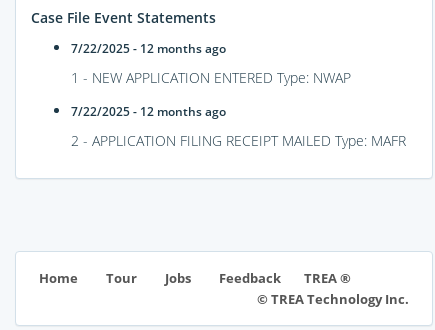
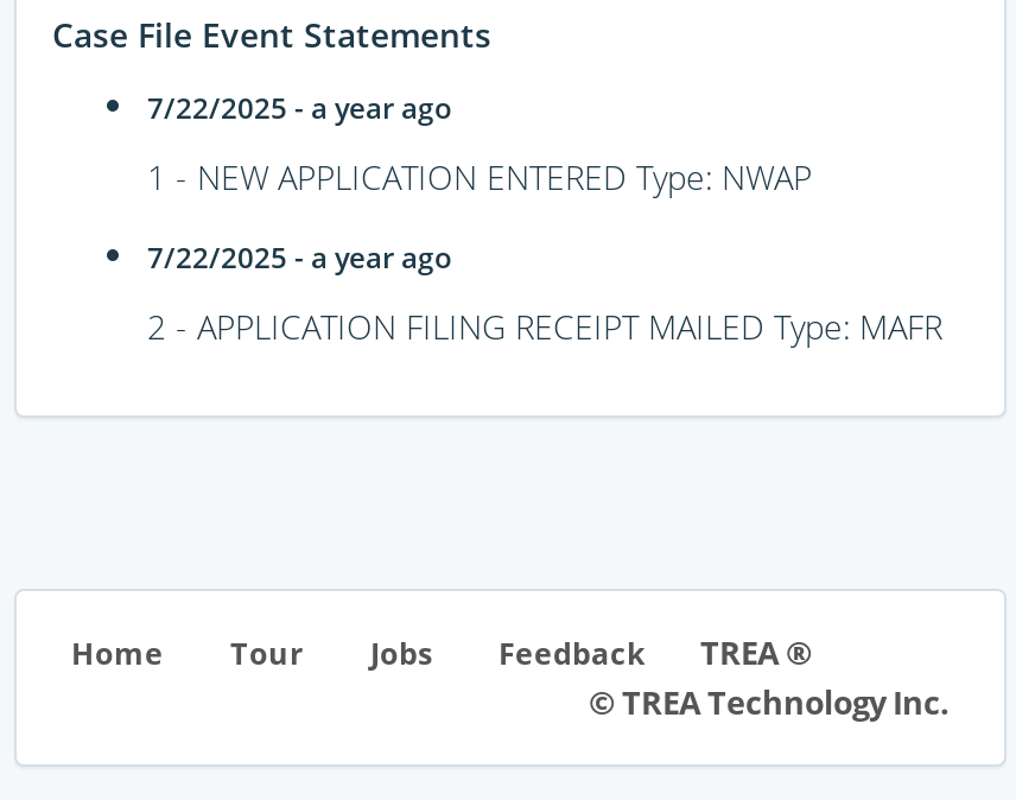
- 7/22/2025 - 12 months ago
+ 7/22/2025 - a year ago

- 7/22/2025 - 12 months ago
+ 7/22/2025 - a year ago
